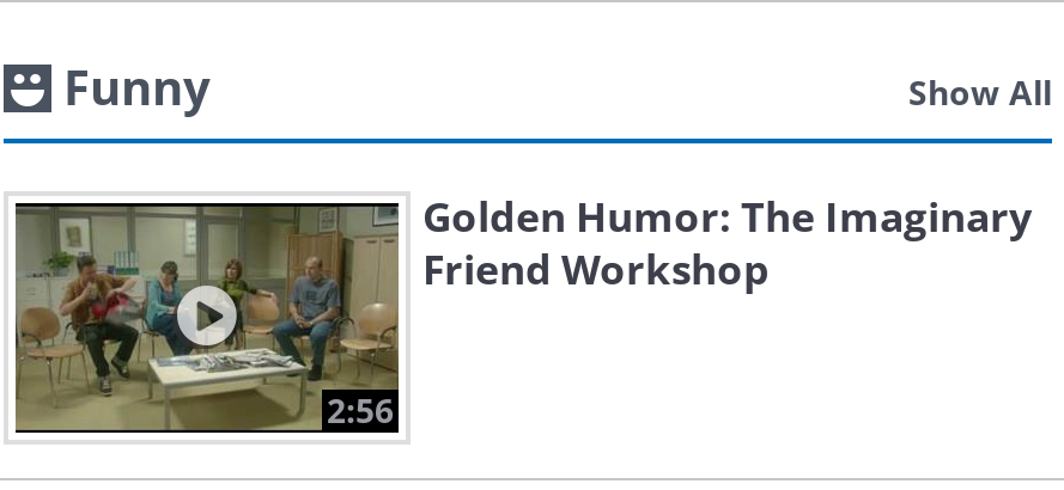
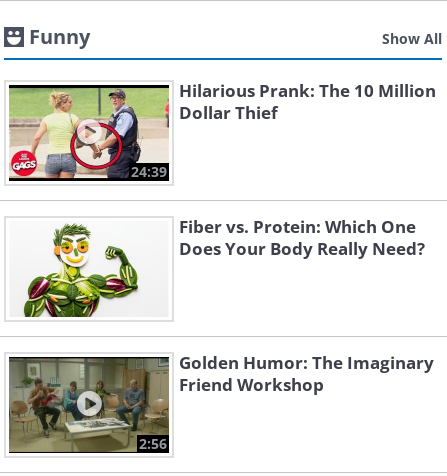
+ [image]
+ 24:39

+ [image]
+ Fiber vs. Protein: Which One
+ Does Your Body Really Need?

+ Hilarious Prank: The 10 Million
+ Dollar Thief
